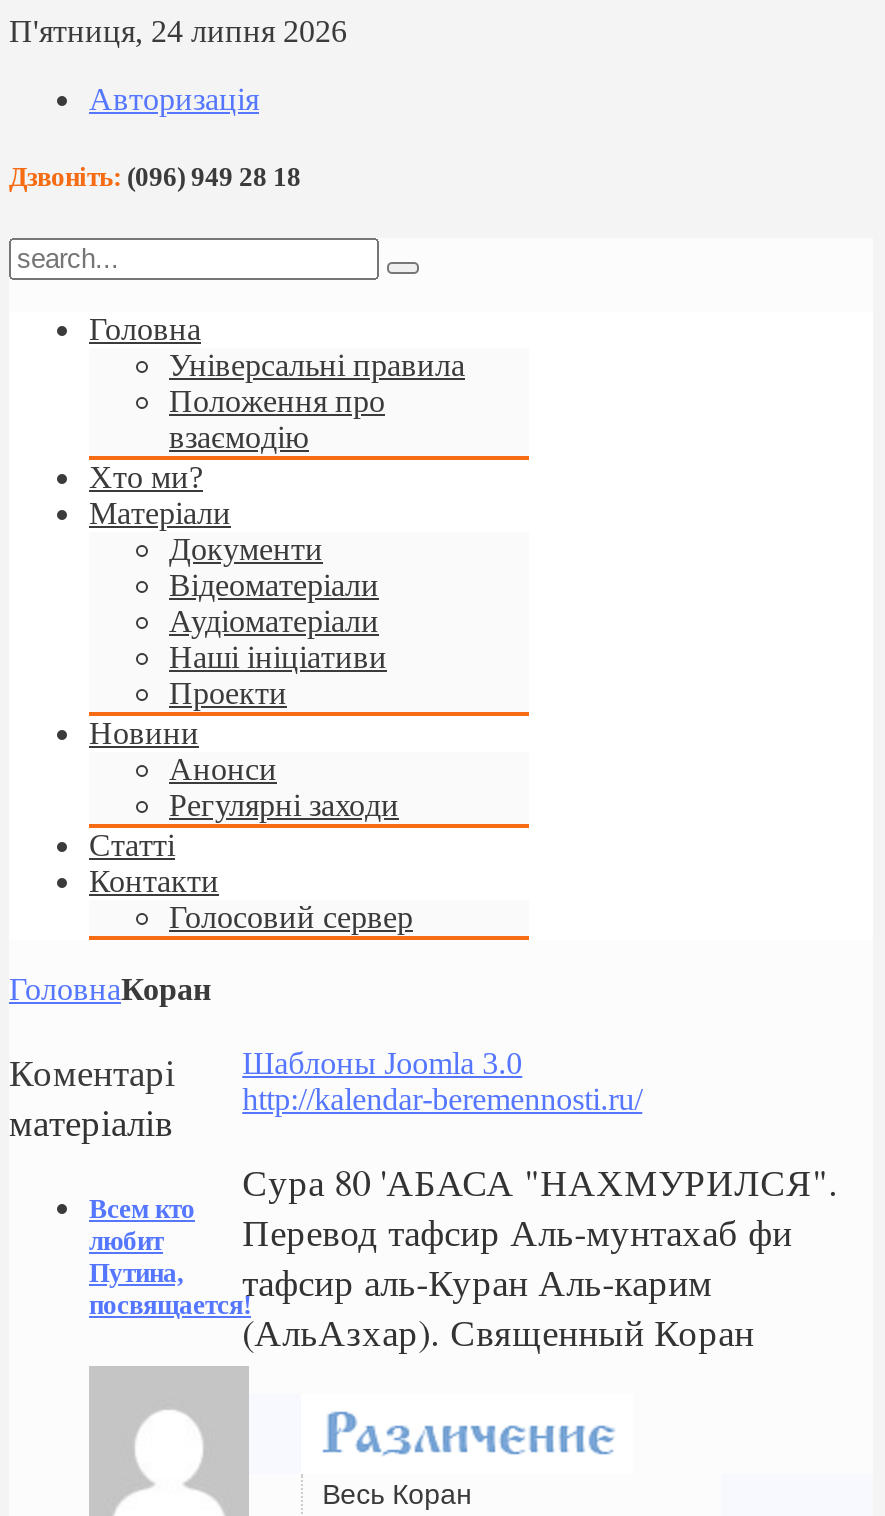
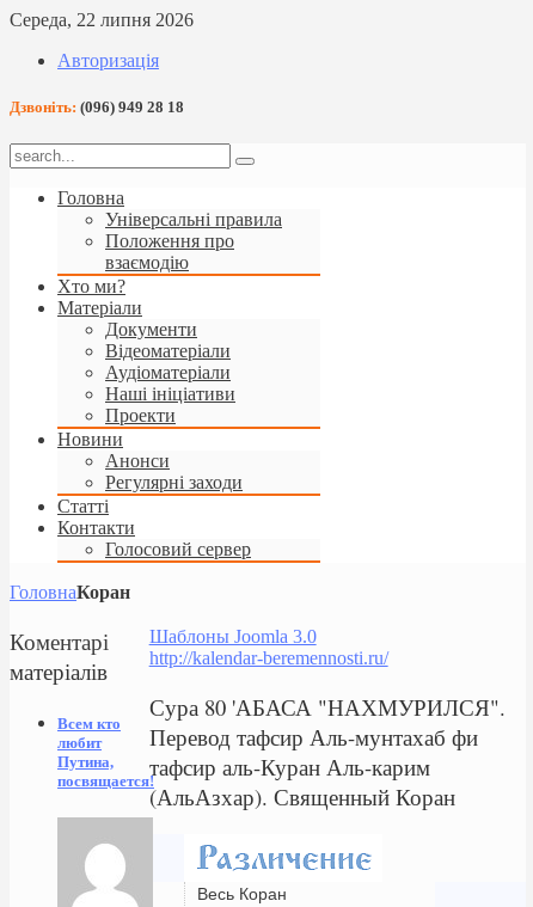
- П'ятниця, 24 липня 2026
+ Середа, 22 липня 2026
